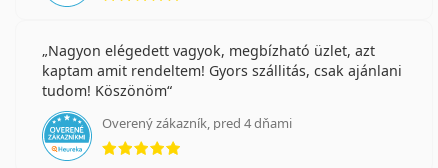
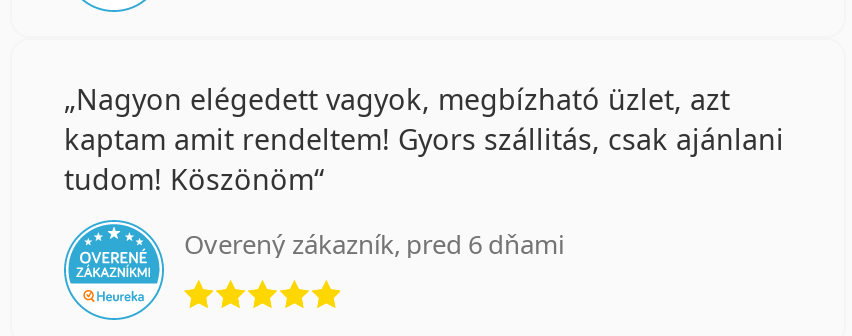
- Overený zákazník, pred 4 dňami
+ Overený zákazník, pred 6 dňami
